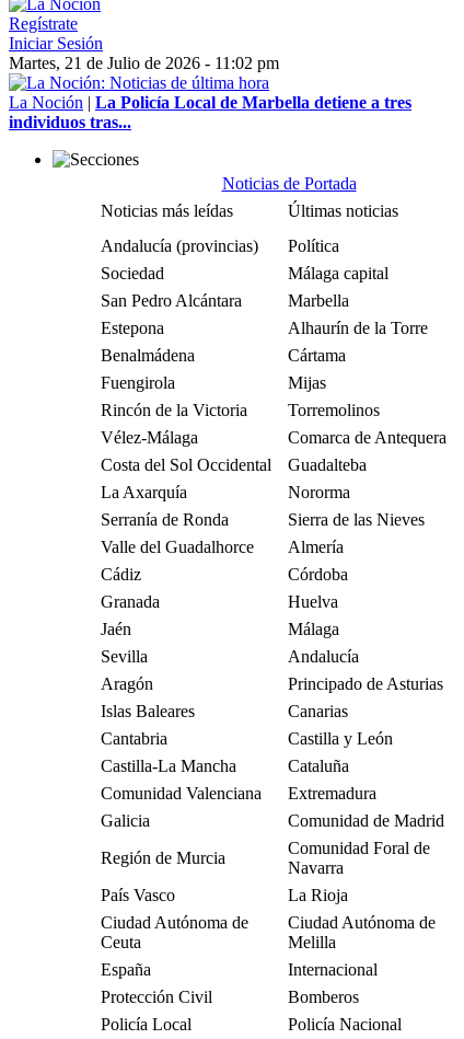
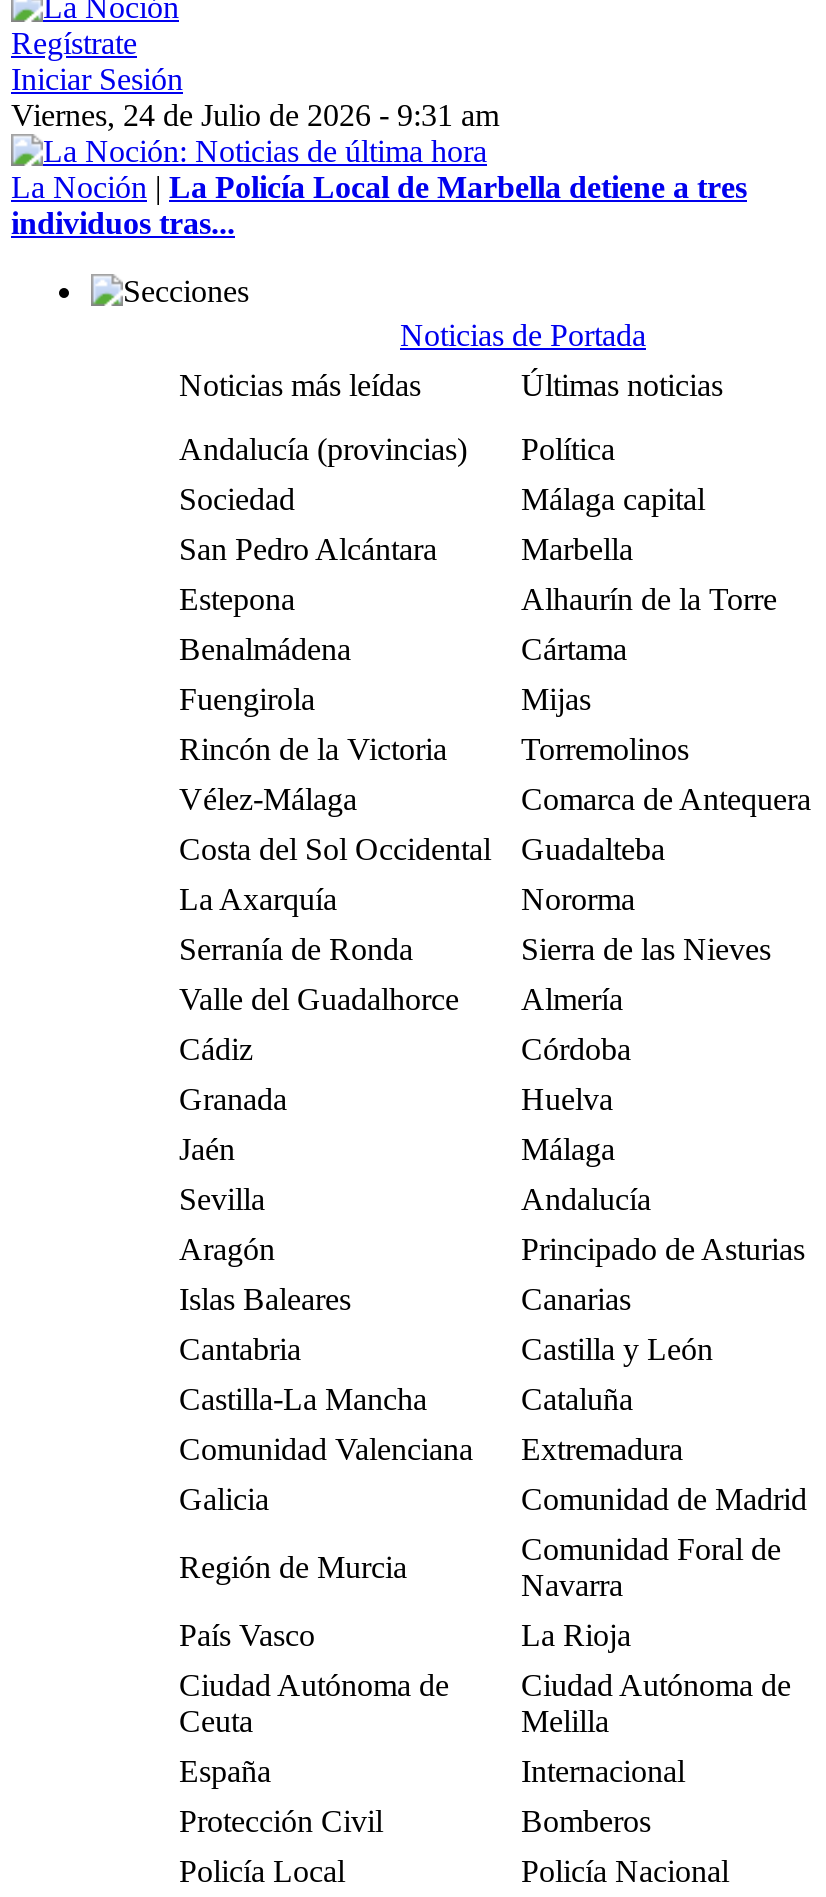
- Martes, 21 de Julio de 2026 - 11:02 pm
+ Viernes, 24 de Julio de 2026 - 9:31 am
